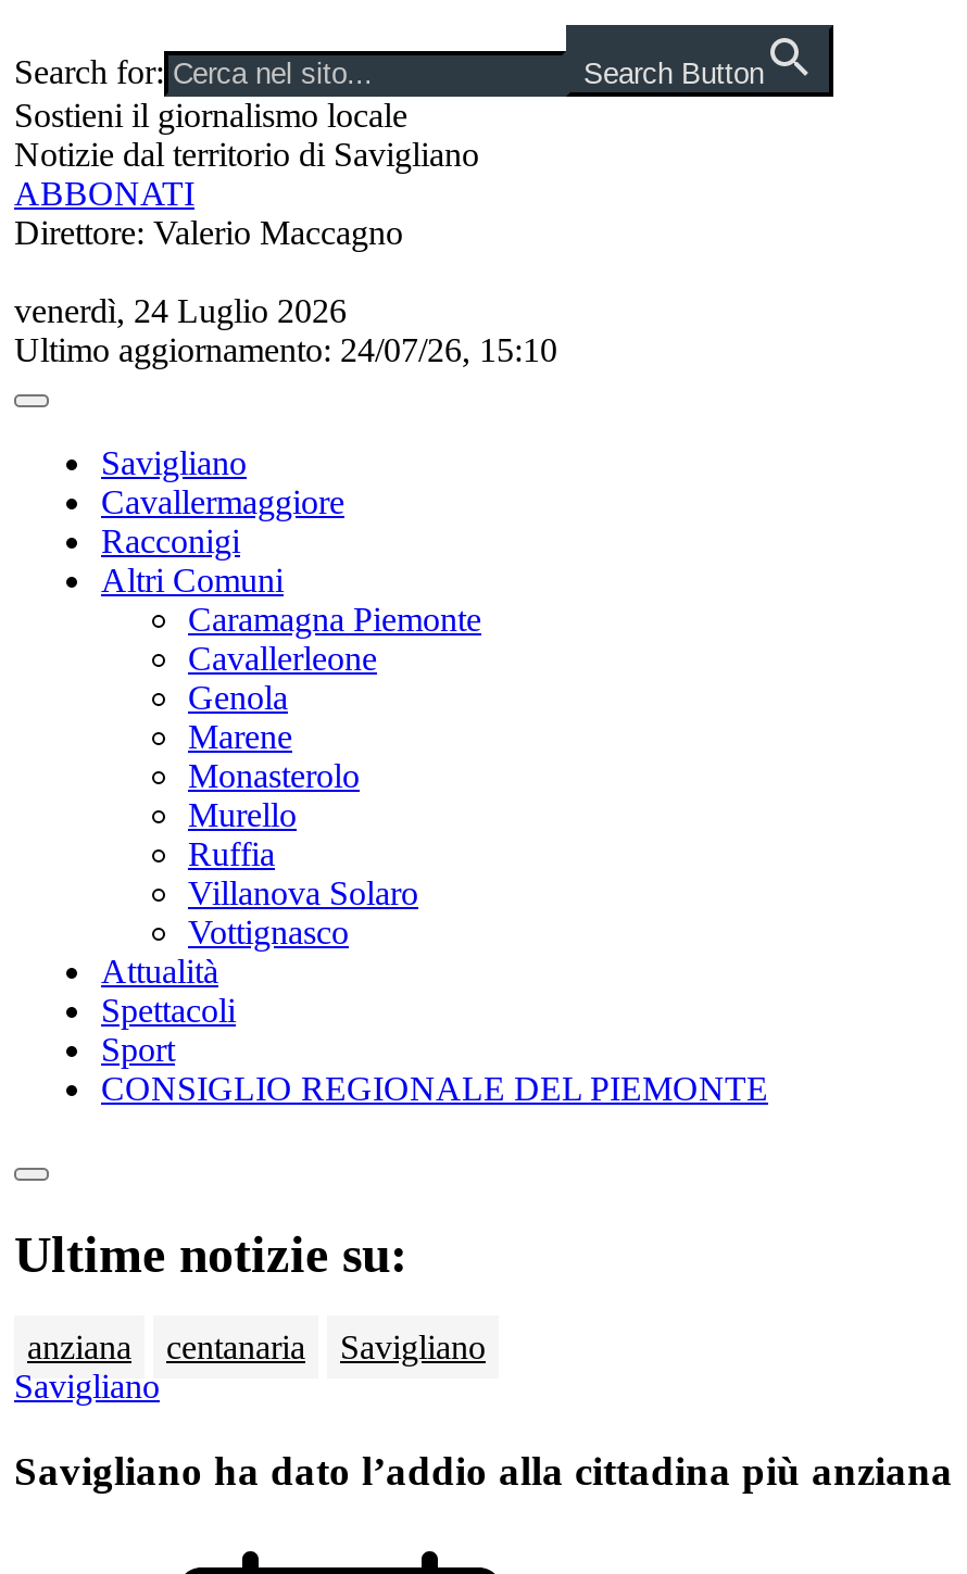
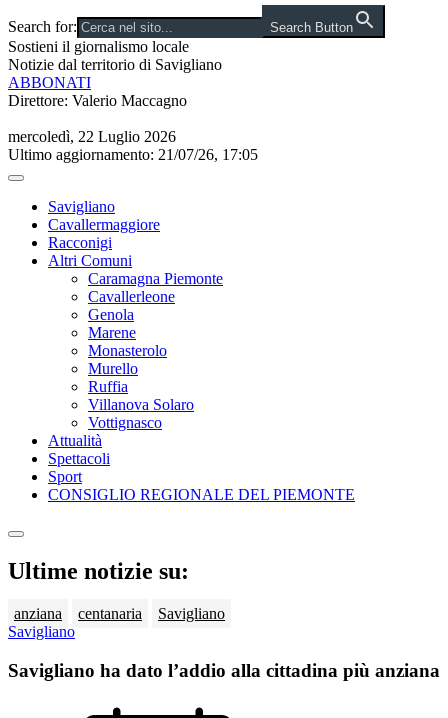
- venerdì, 24 Luglio 2026
+ mercoledì, 22 Luglio 2026

- Ultimo aggiornamento: 24/07/26, 15:10
+ Ultimo aggiornamento: 21/07/26, 17:05
